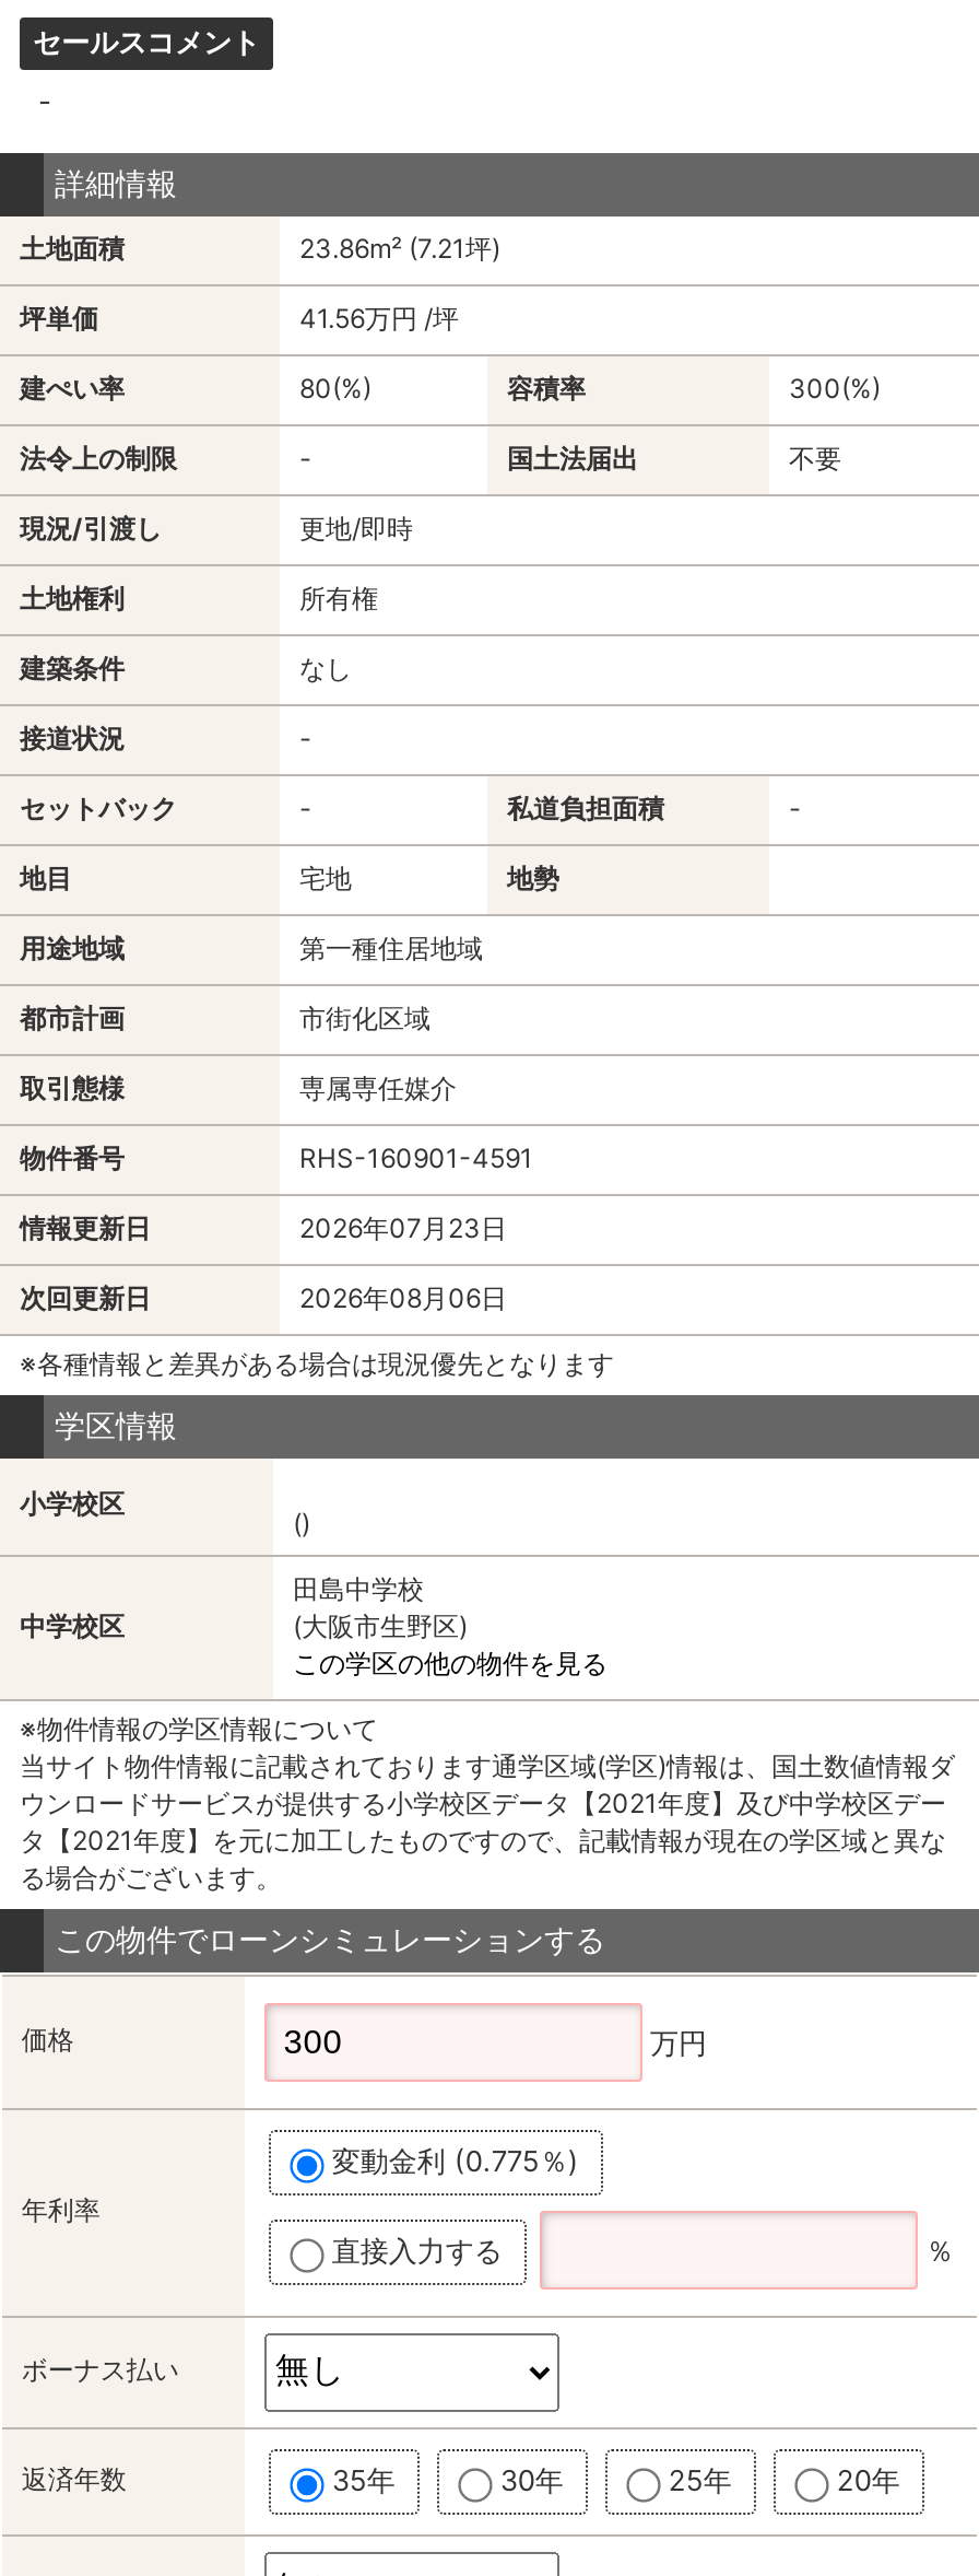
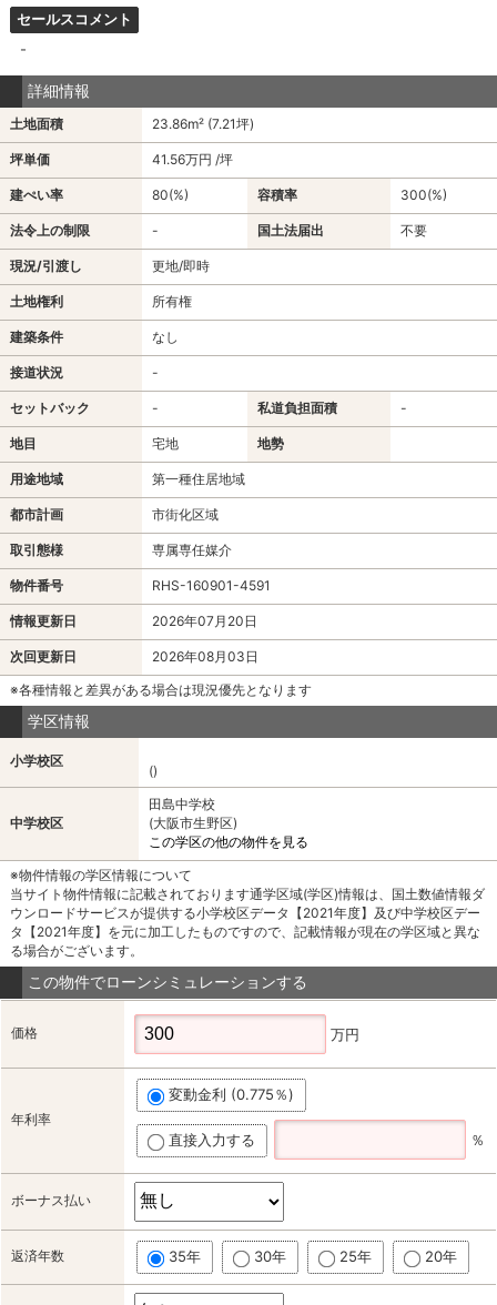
- 2026年07月23日
+ 2026年07月20日

- 2026年08月06日
+ 2026年08月03日
